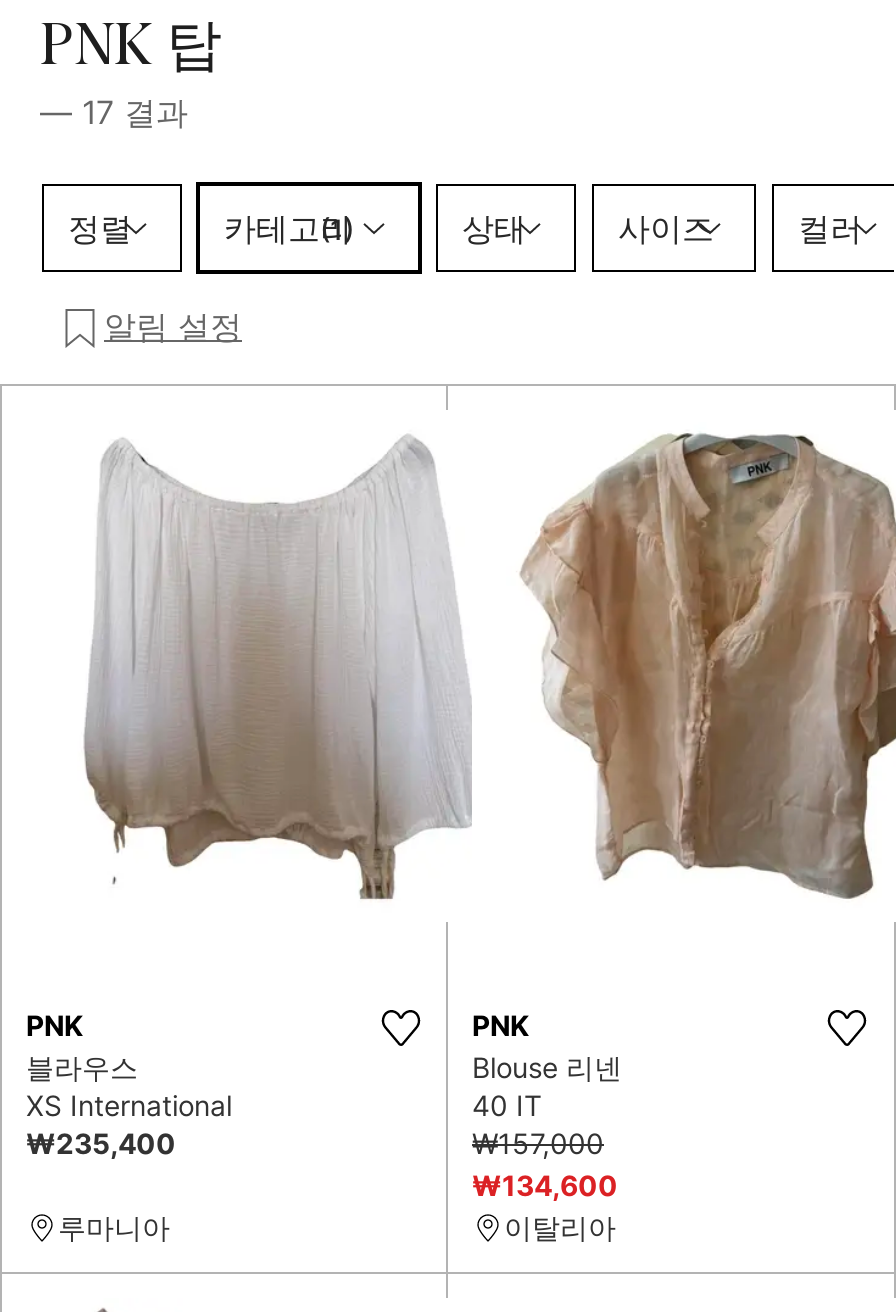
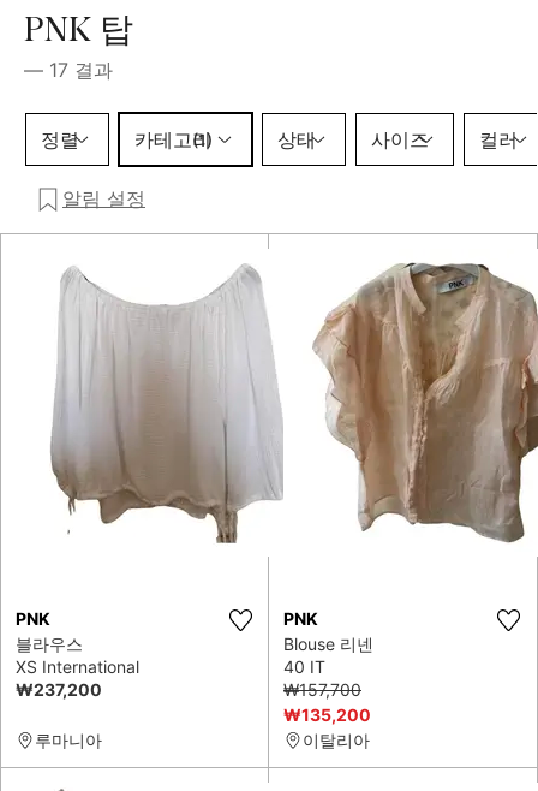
- ₩235,400
+ ₩237,200

- ₩157,000
+ ₩157,700

- ₩134,600
+ ₩135,200
